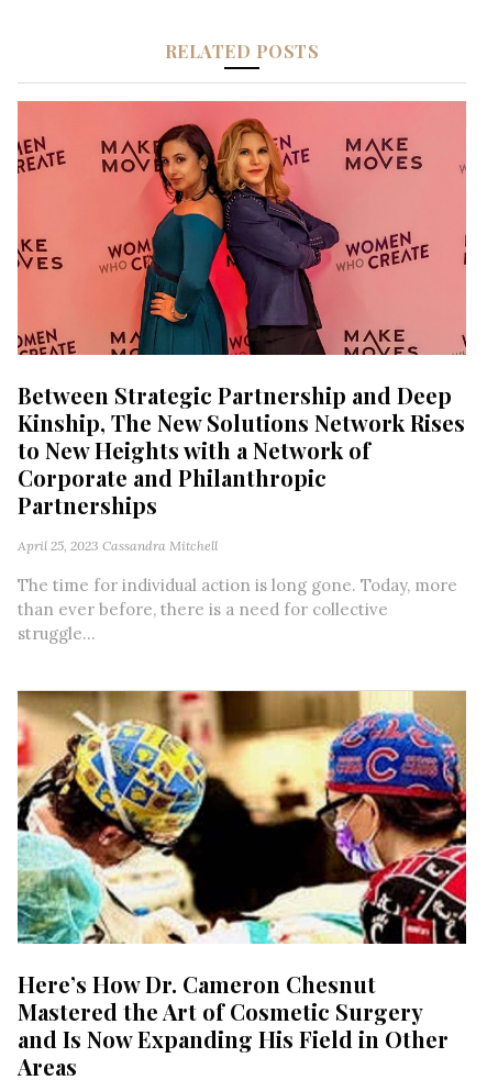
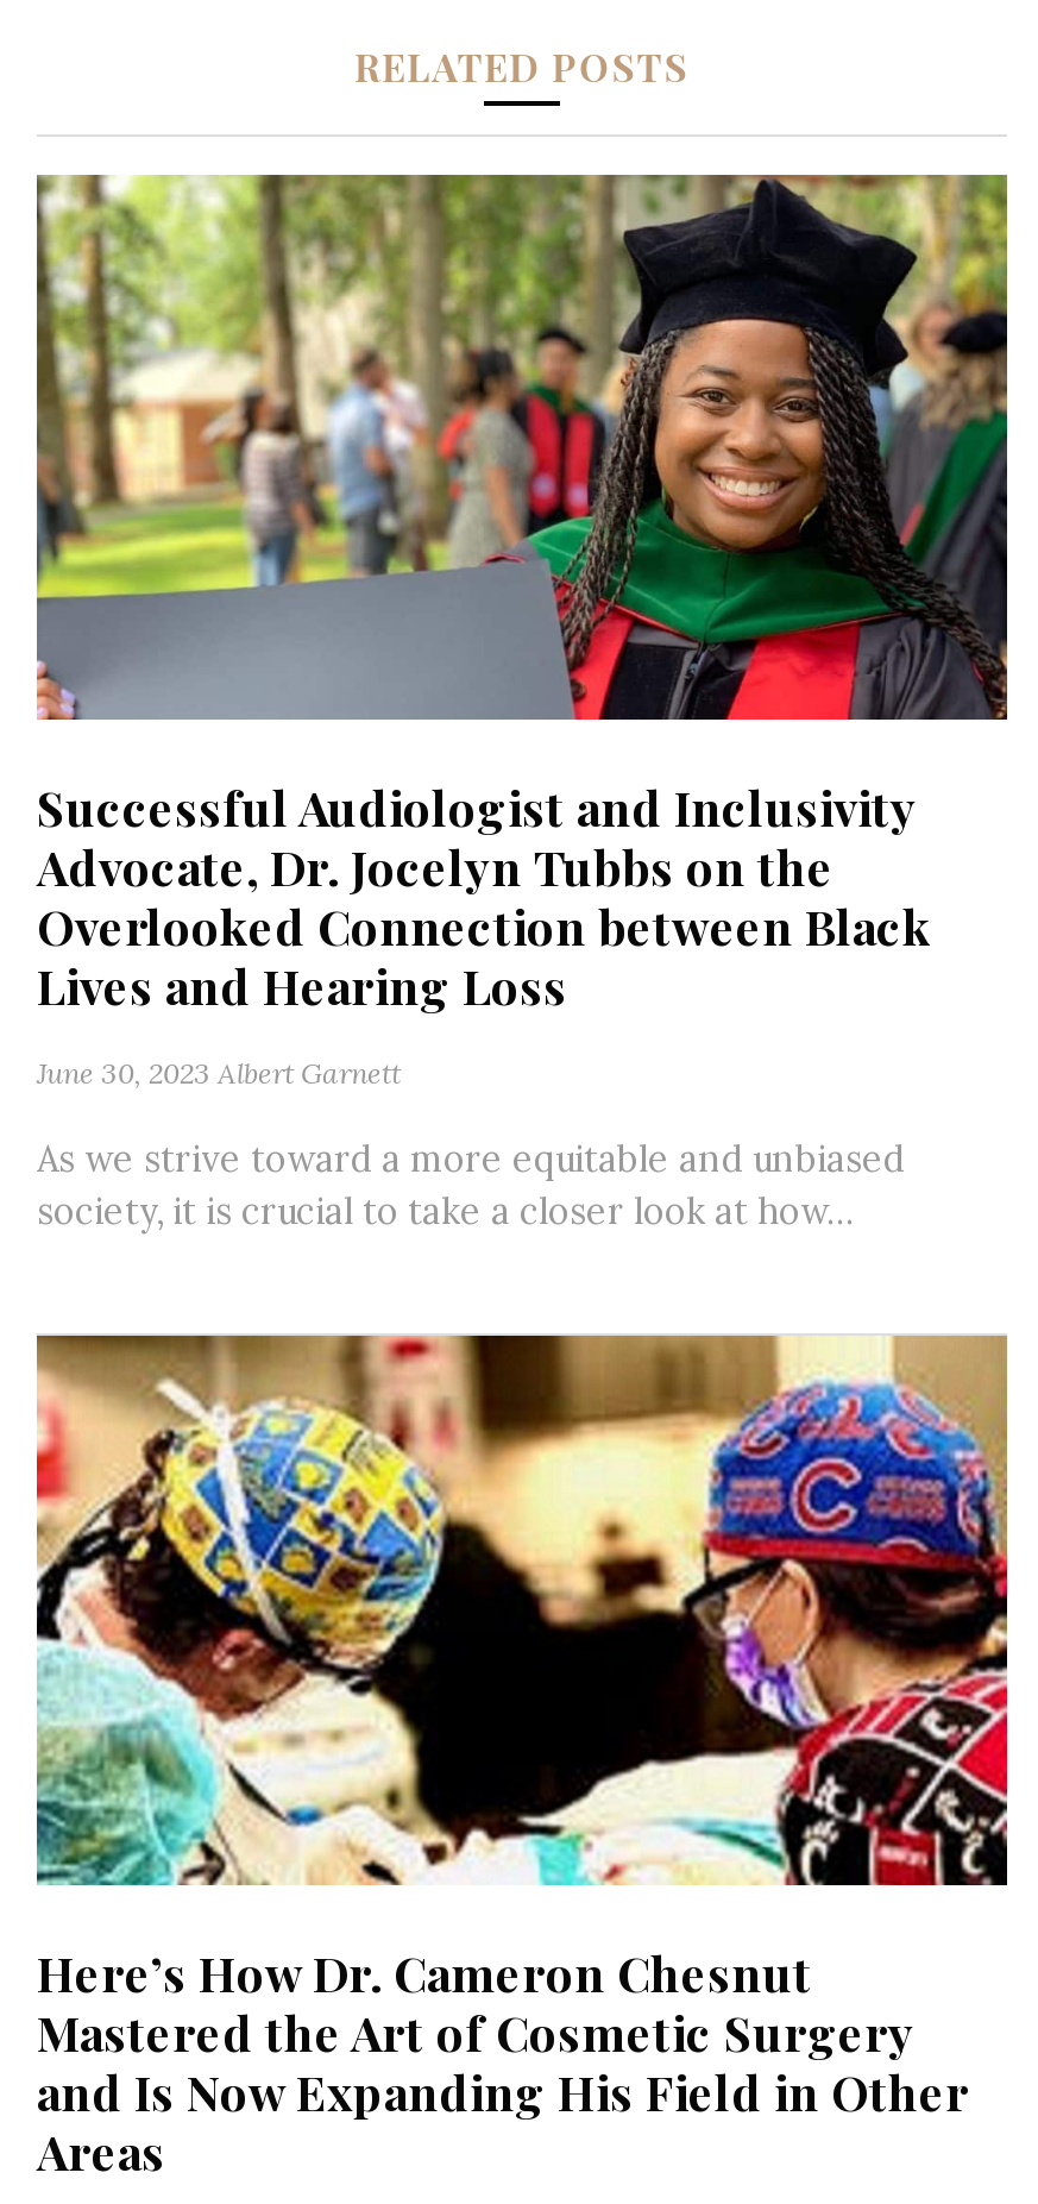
- [image]
+ [image]

- Between Strategic Partnership and Deep
- Kinship, The New Solutions Network Rises
- to New Heights with a Network of
- Corporate and Philanthropic
- Partnerships
+ Successful Audiologist and Inclusivity
+ Advocate, Dr. Jocelyn Tubbs on the
+ Overlooked Connection between Black
+ Lives and Hearing Loss

- April 25, 2023 Cassandra Mitchell
+ June 30, 2023 Albert Garnett

- The time for individual action is long gone. Today, more
- than ever before, there is a need for collective
- struggle...
+ As we strive toward a more equitable and unbiased
+ society, it is crucial to take a closer look at how...
